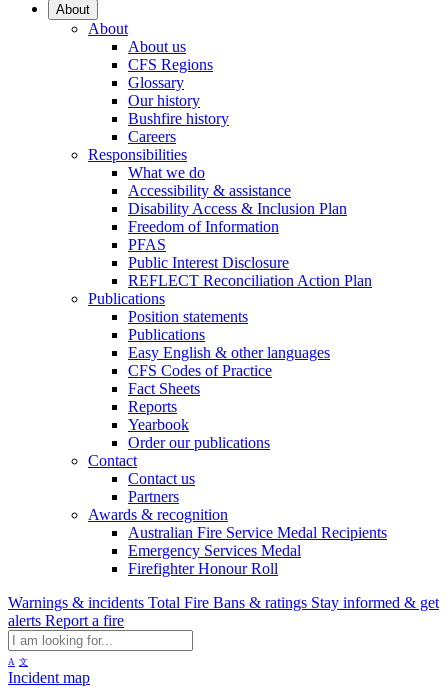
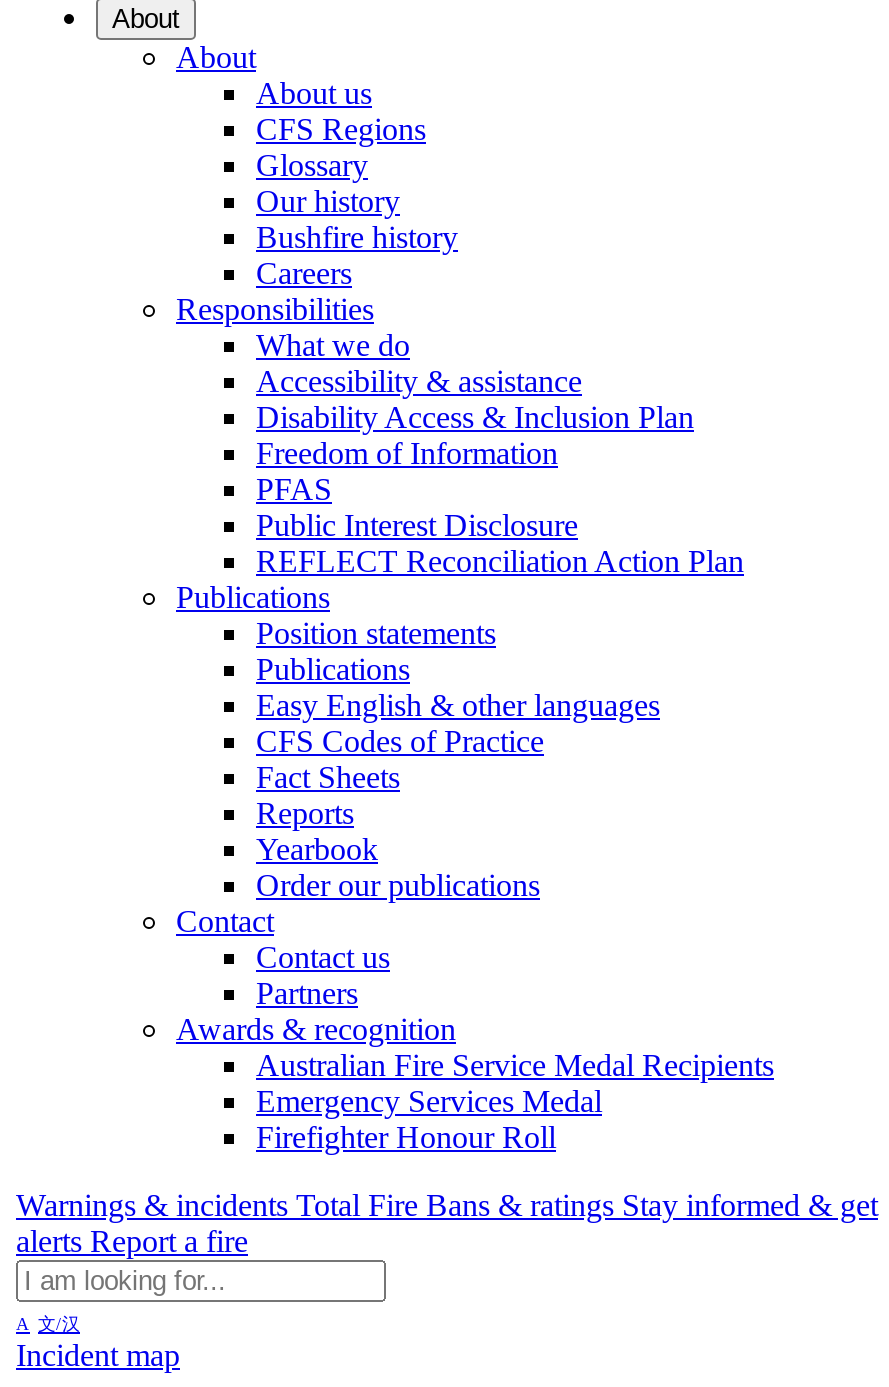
- A 文
+ A 文/汉
